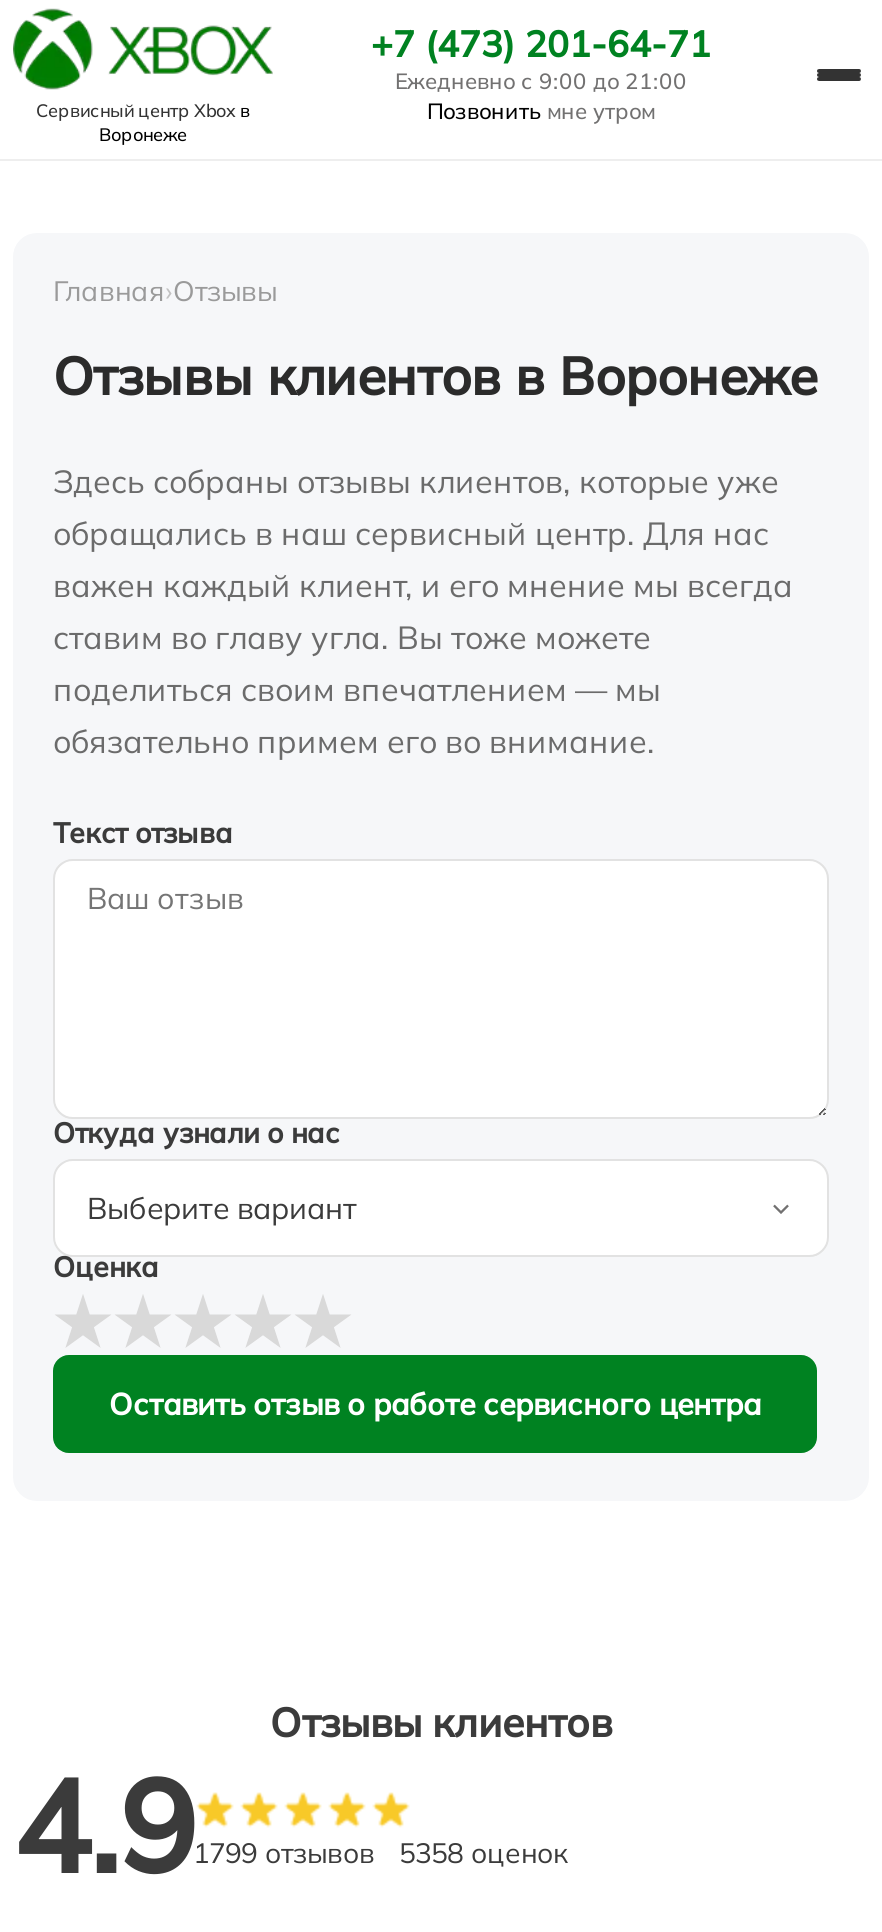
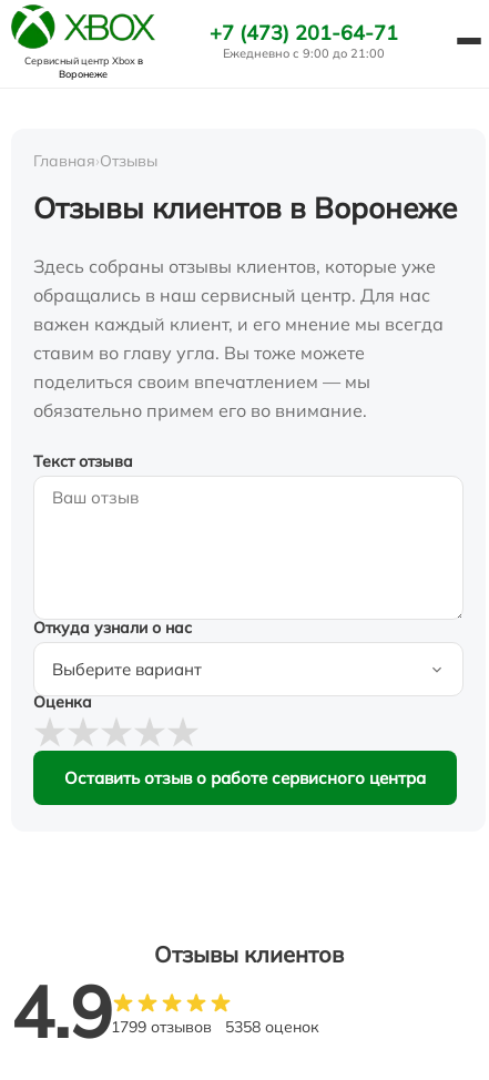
- Позвонить мне утром
